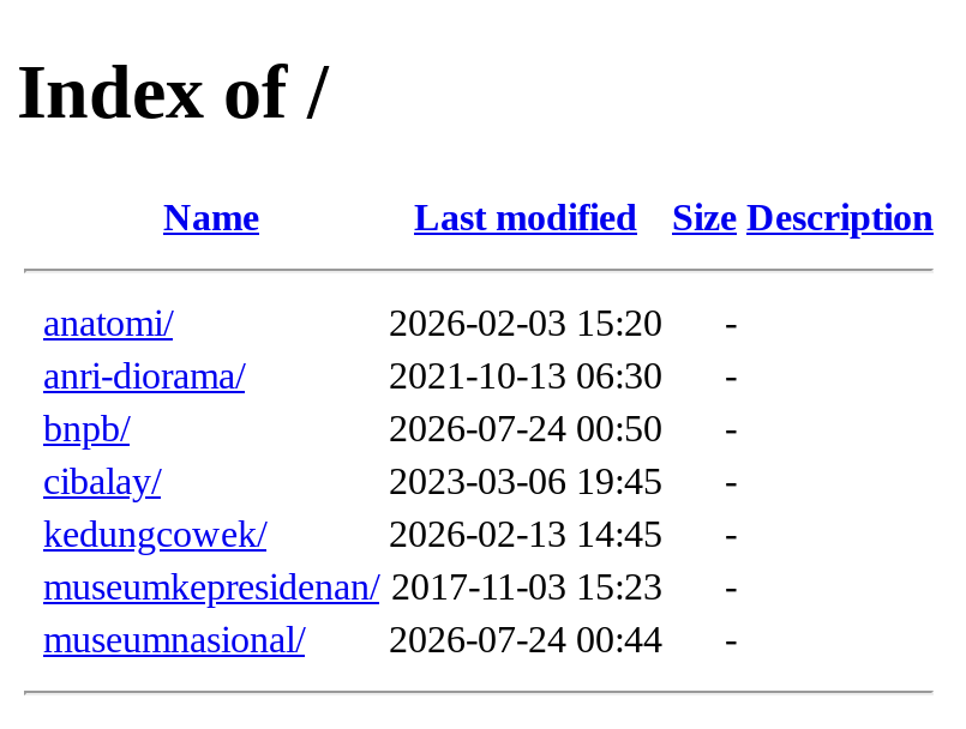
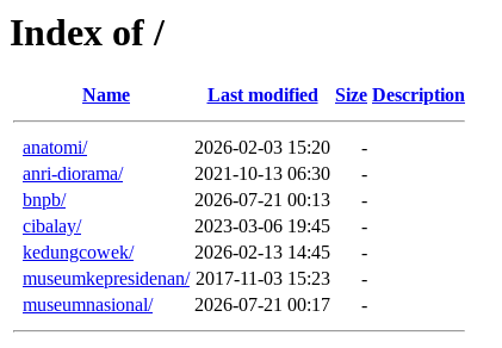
- 2026-07-24 00:50
+ 2026-07-21 00:13

- 2026-07-24 00:44
+ 2026-07-21 00:17
